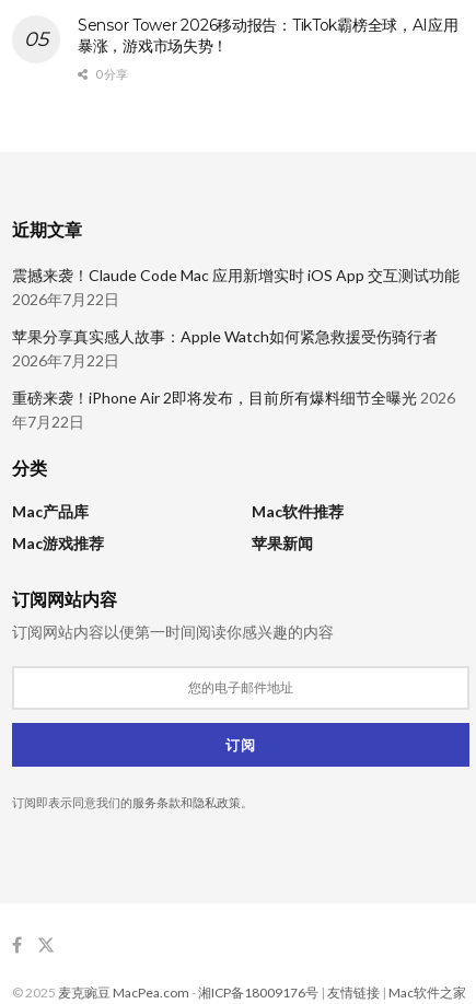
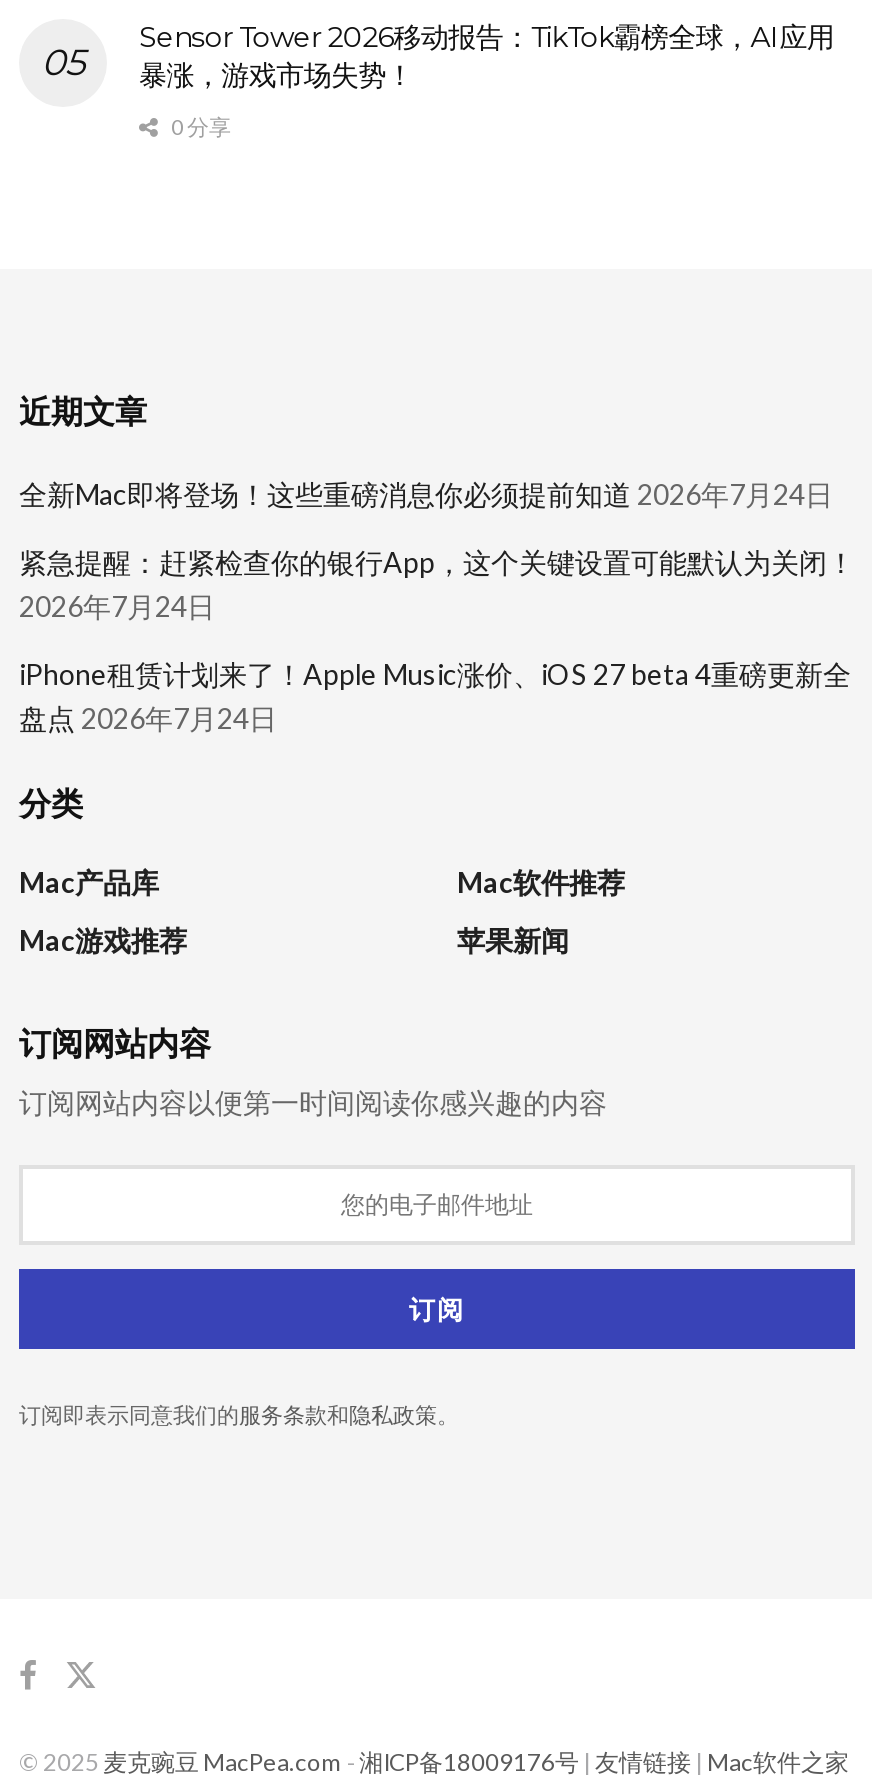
- 震撼来袭！Claude Code Mac 应用新增实时 iOS App 交互测试功能
- 2026年7月22日
+ 全新Mac即将登场！这些重磅消息你必须提前知道 2026年7月24日

- 苹果分享真实感人故事：Apple Watch如何紧急救援受伤骑行者
- 2026年7月22日
+ 紧急提醒：赶紧检查你的银行App，这个关键设置可能默认为关闭！
+ 2026年7月24日

- 重磅来袭！iPhone Air 2即将发布，目前所有爆料细节全曝光 2026
- 年7月22日
+ iPhone租赁计划来了！Apple Music涨价、iOS 27 beta 4重磅更新全
+ 盘点 2026年7月24日
